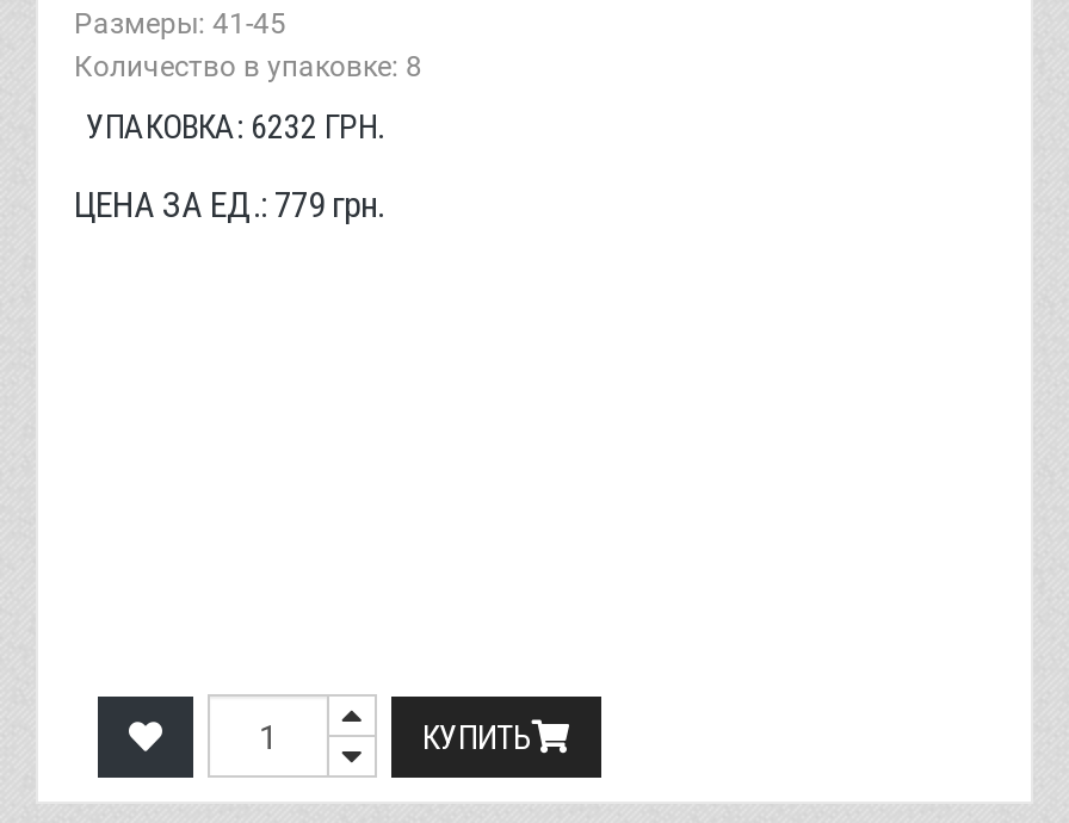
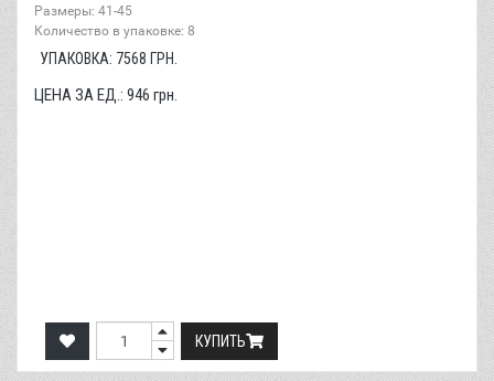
- УПАКОВКА: 6232 ГРН.
+ УПАКОВКА: 7568 ГРН.

- ЦЕНА ЗА ЕД.: 779 грн.
+ ЦЕНА ЗА ЕД.: 946 грн.
